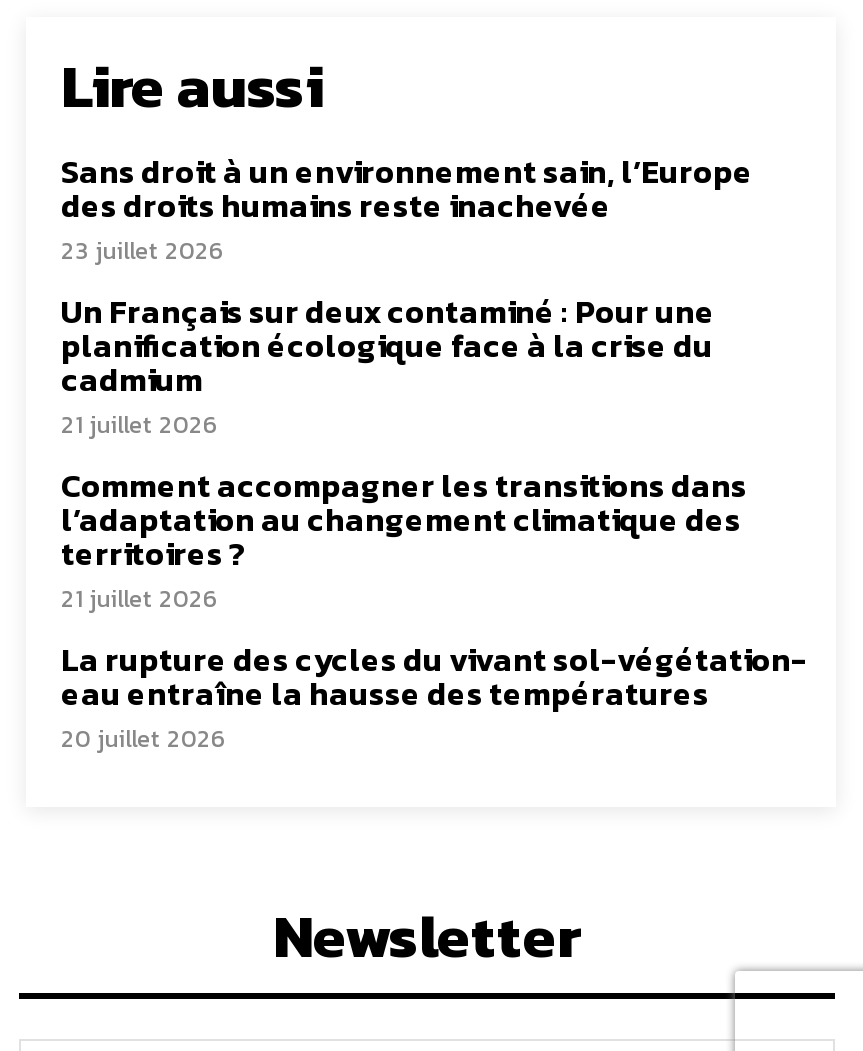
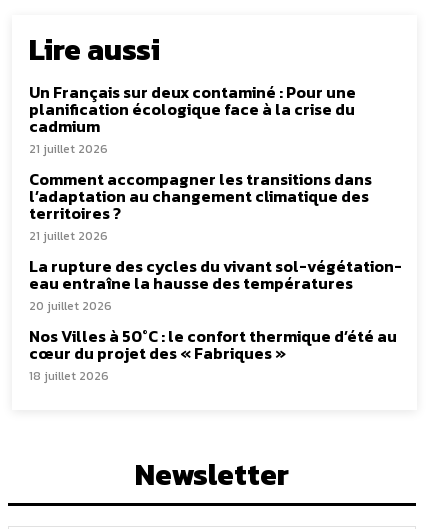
- Sans droit à un environnement sain, l’Europe
- des droits humains reste inachevée
- 23 juillet 2026

moved up: Un Français sur deux contaminé : Pour une | planification écologique face à la crise du | cadmium | ... | eau entraîne la hausse des températures | 20 juillet 2026

+ Nos Villes à 50°C : le confort thermique d’été au
+ cœur du projet des « Fabriques »
+ 18 juillet 2026
